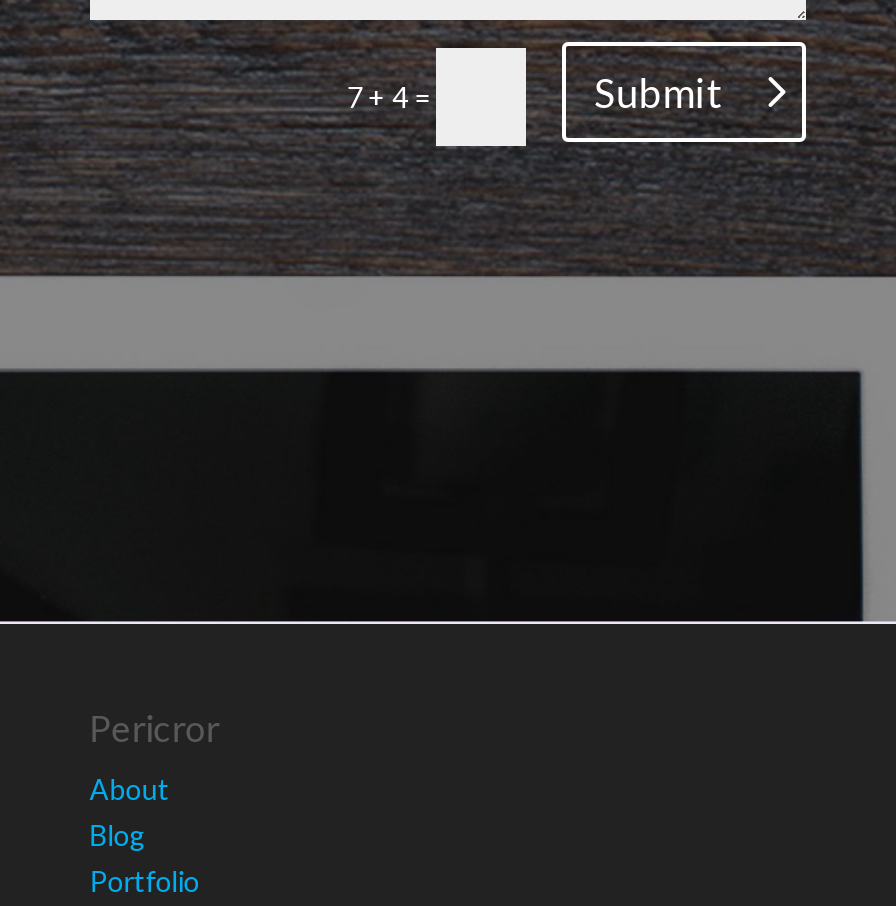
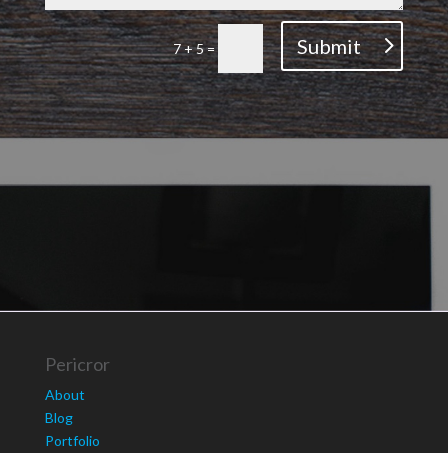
- 7 + 4 =
+ 7 + 5 =
